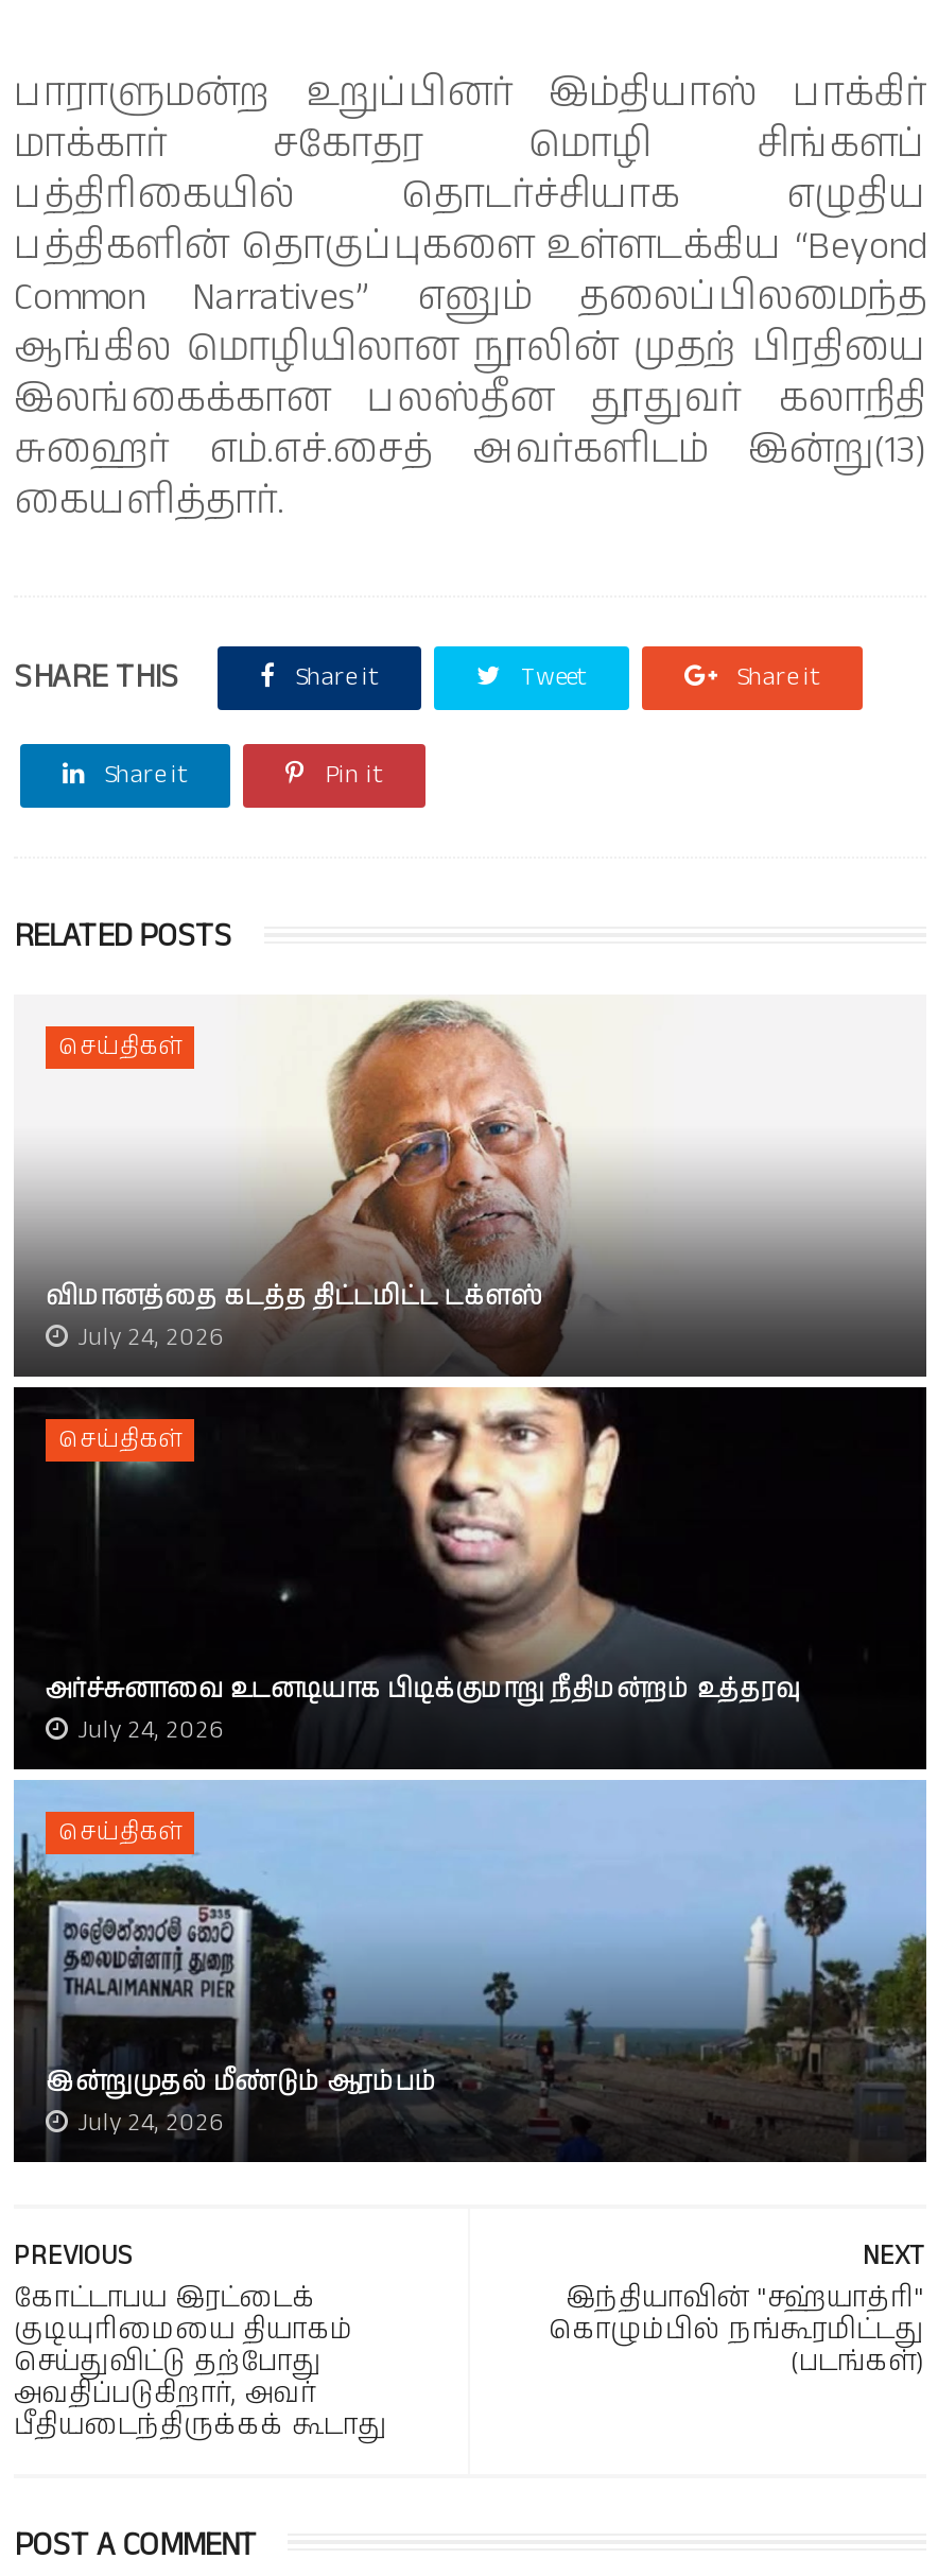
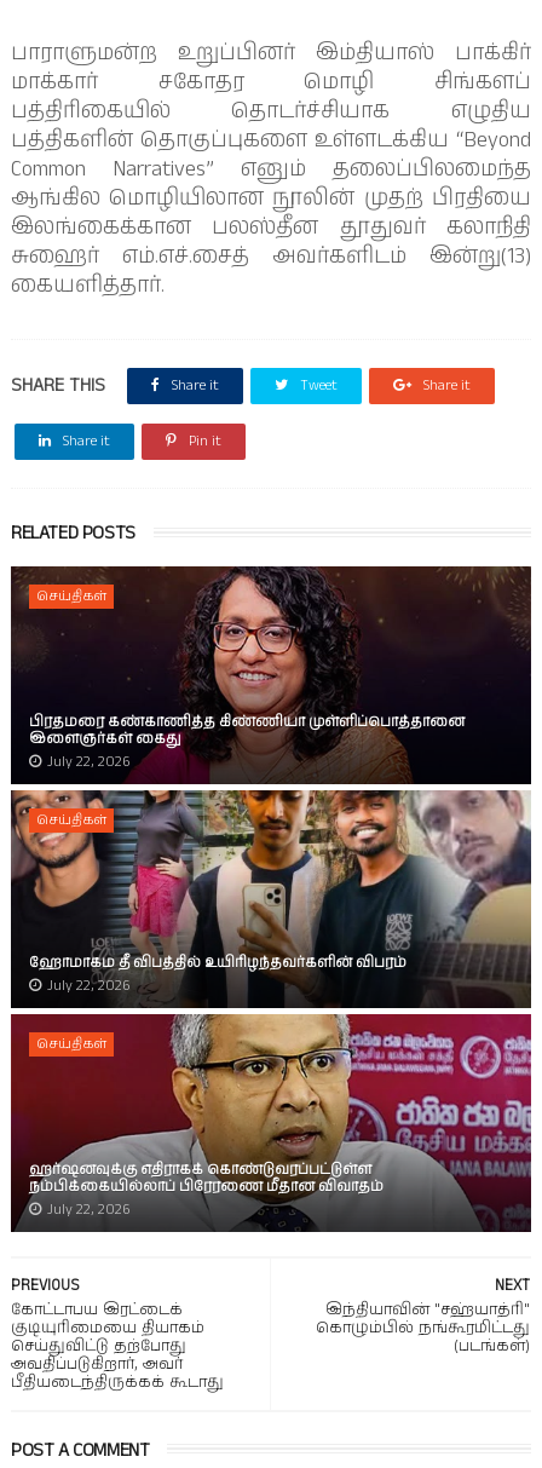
- [image]
- விமானத்தை கடத்த திட்டமிட்ட டக்ளஸ்
- July 24, 2026
+ [image]
+ பிரதமரை கண்காணித்த கிண்ணியா முள்ளிப்பொத்தானை
+ இளைஞர்கள் கைது
+ July 22, 2026

- அர்ச்சுனாவை உடனடியாக பிடிக்குமாறு நீதிமன்றம் உத்தரவு
- July 24, 2026
+ ஹோமாகம தீ விபத்தில் உயிரிழந்தவர்களின் விபரம்
+ July 22, 2026

- இன்றுமுதல் மீண்டும் ஆரம்பம்
- July 24, 2026
+ ஹர்ஷனவுக்கு எதிராகக் கொண்டுவரப்பட்டுள்ள
+ நம்பிக்கையில்லாப் பிரேரணை மீதான விவாதம்
+ July 22, 2026
